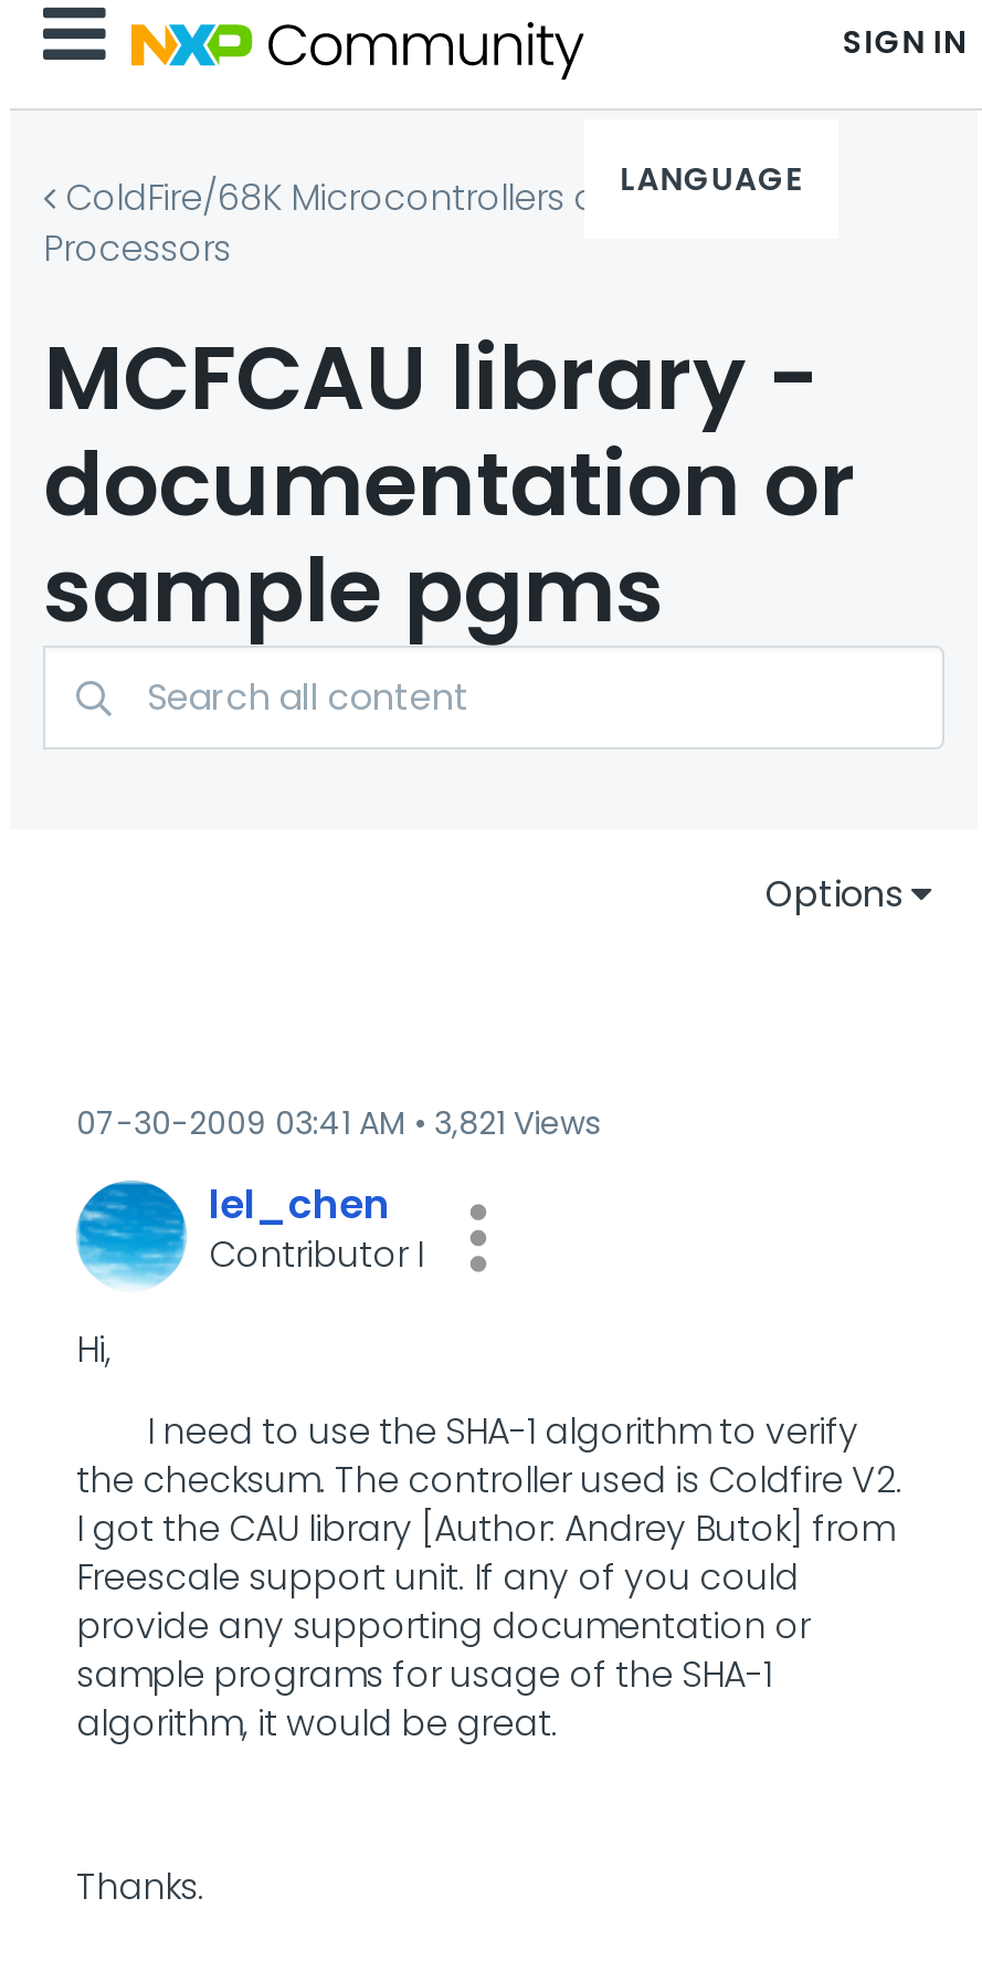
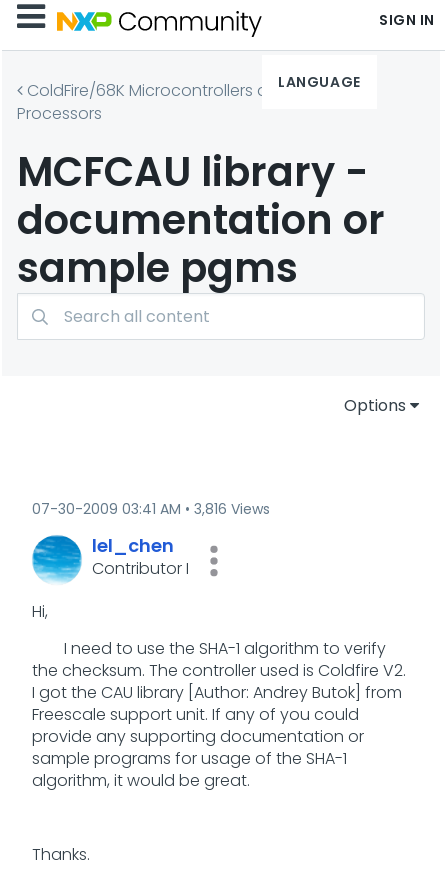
- 07-30-2009 03:41 AM 3,821 Views
+ 07-30-2009 03:41 AM 3,816 Views
